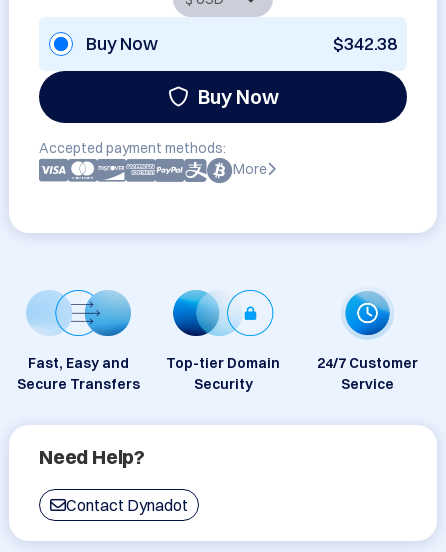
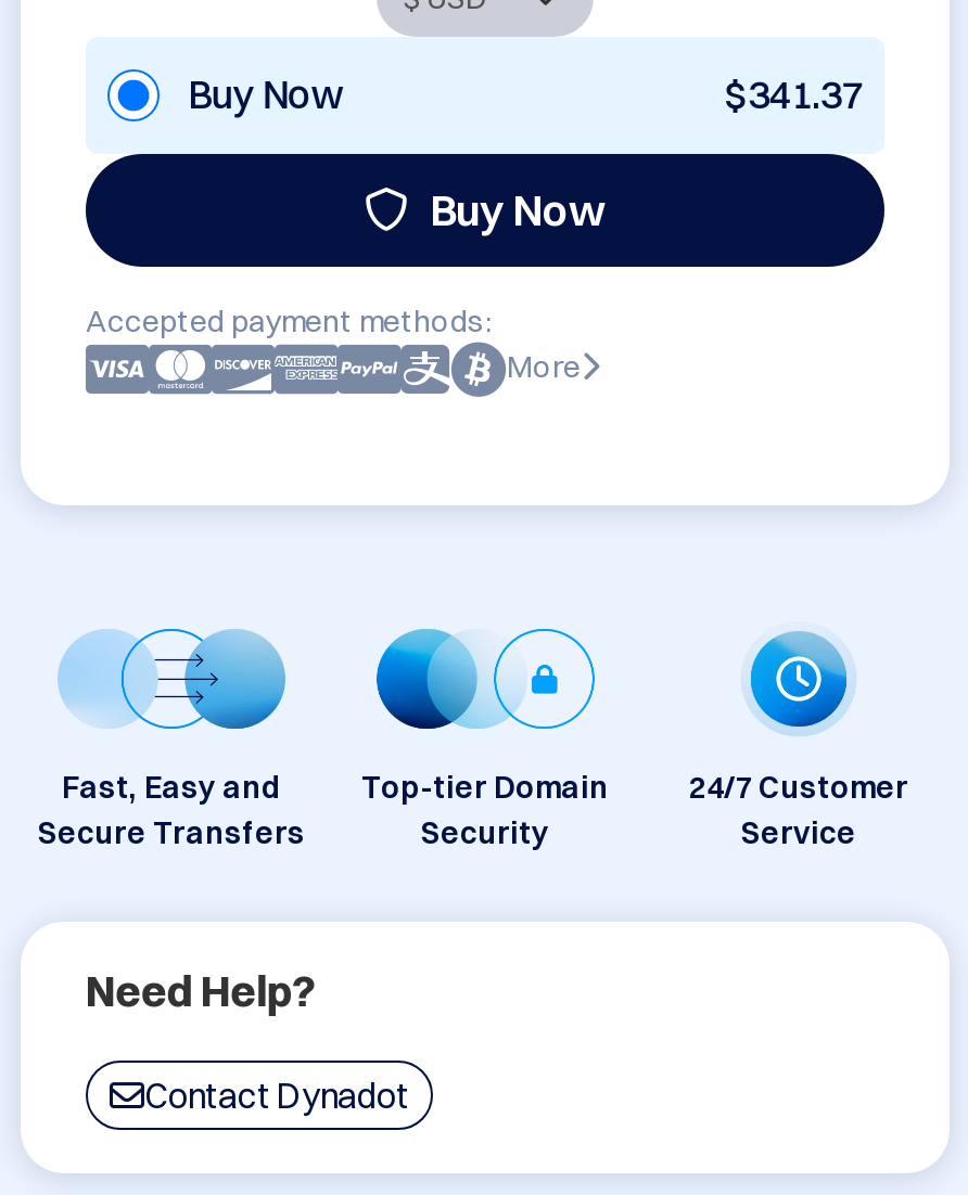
- $342.38
+ $341.37
